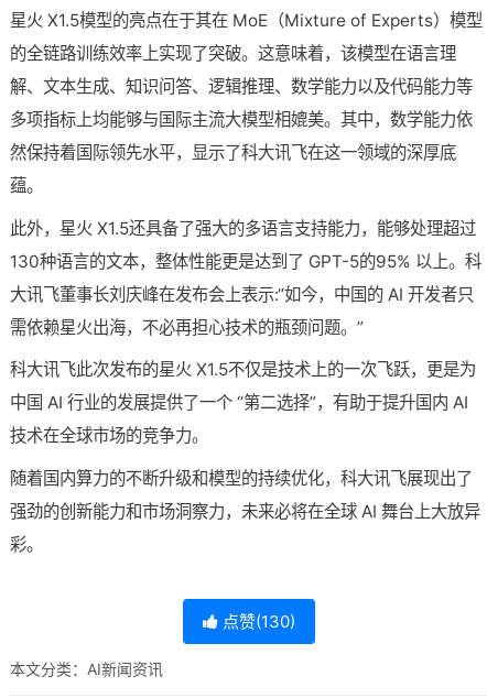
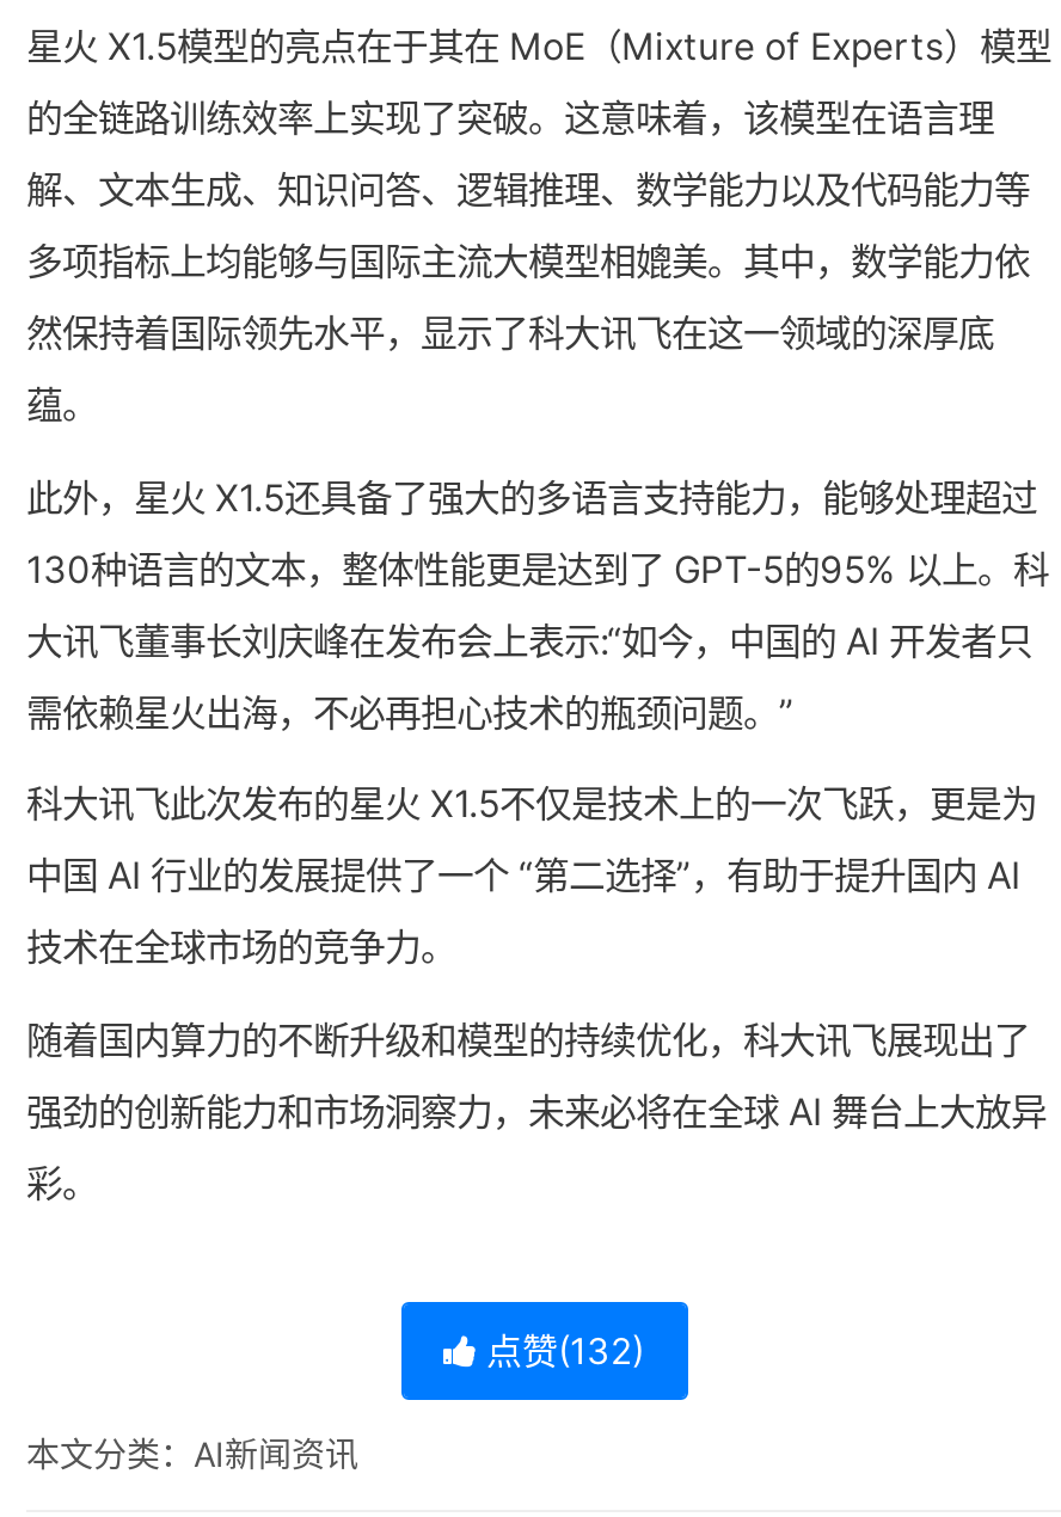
- 点赞(130)
+ 点赞(132)
